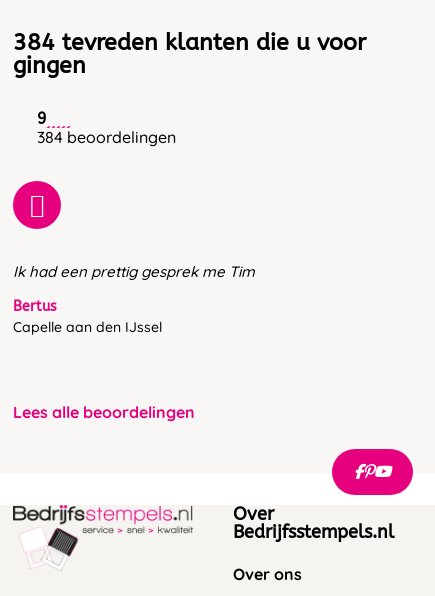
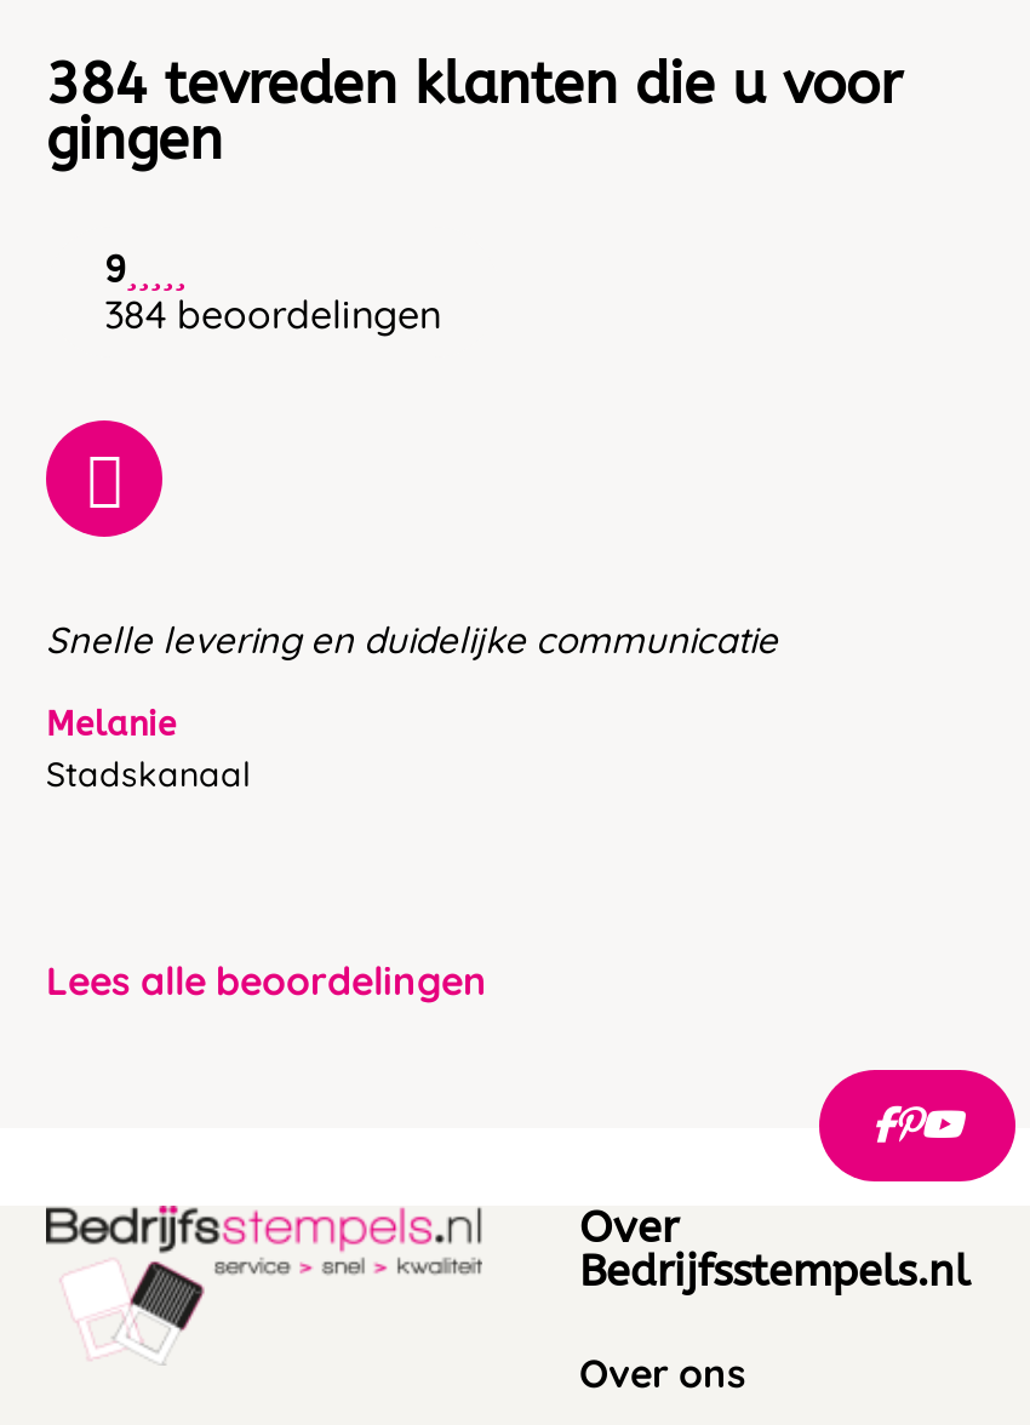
- Ik had een prettig gesprek me Tim
+ Snelle levering en duidelijke communicatie

- Bertus
- Capelle aan den IJssel
+ Melanie
+ Stadskanaal
